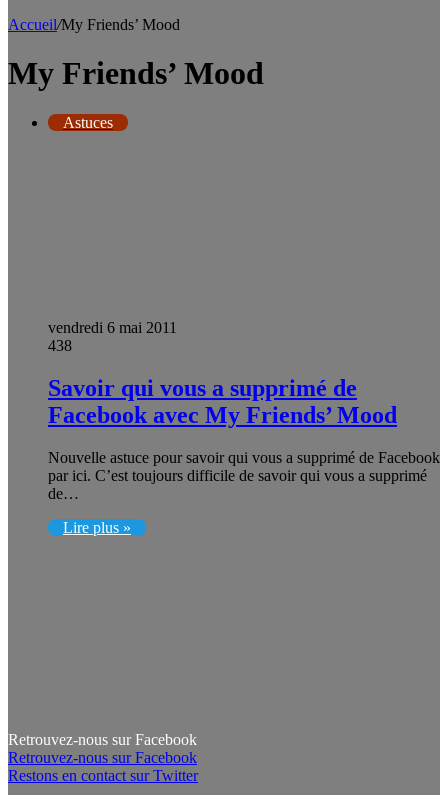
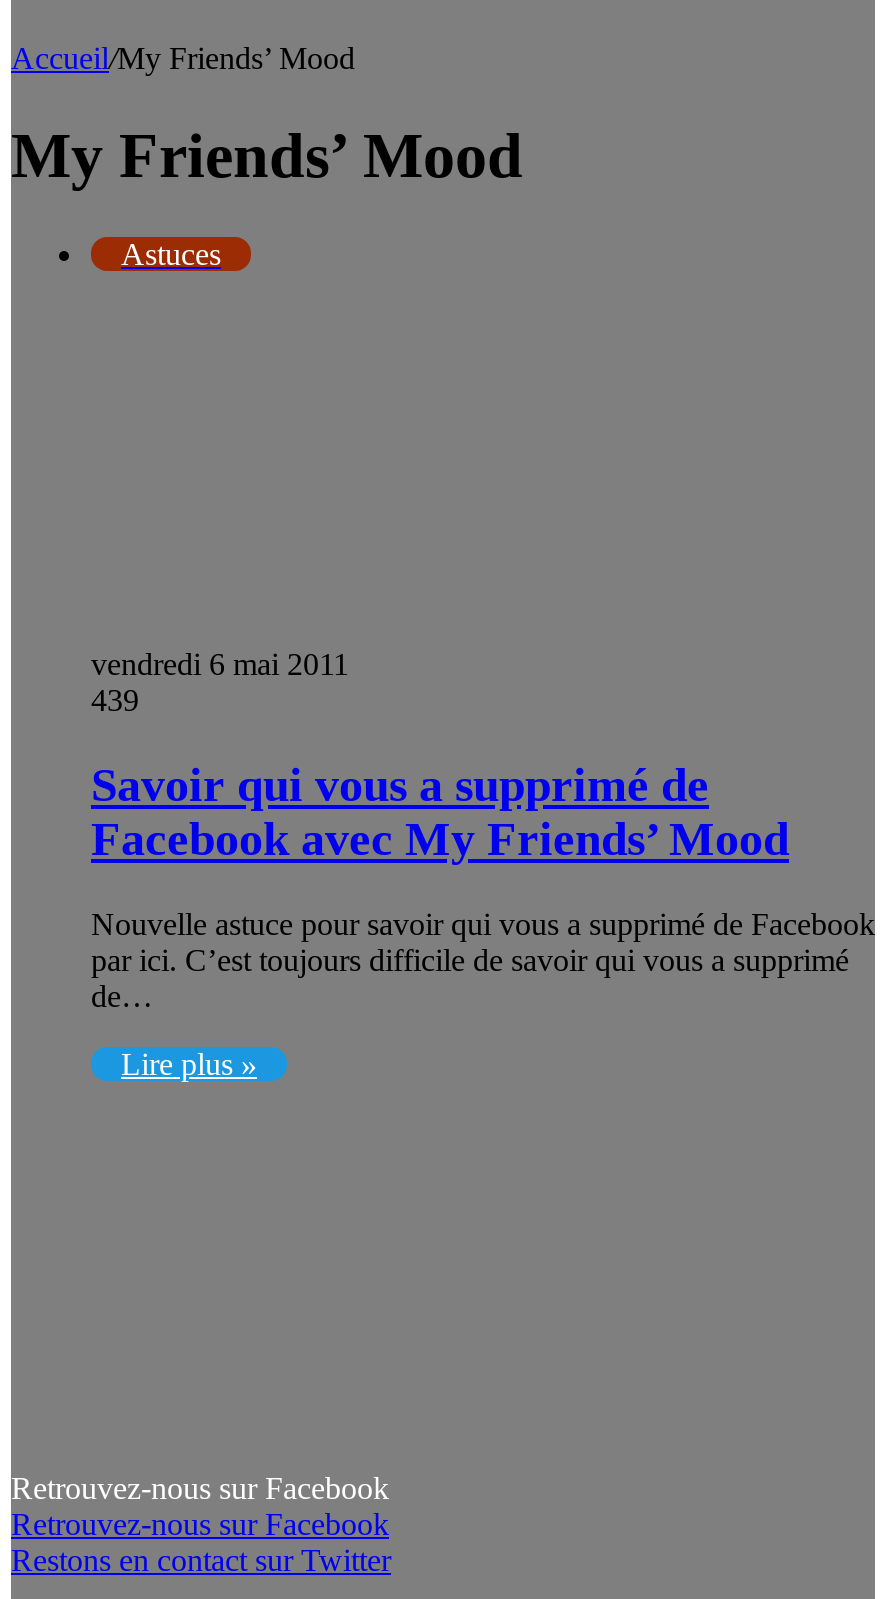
- 438
+ 439
